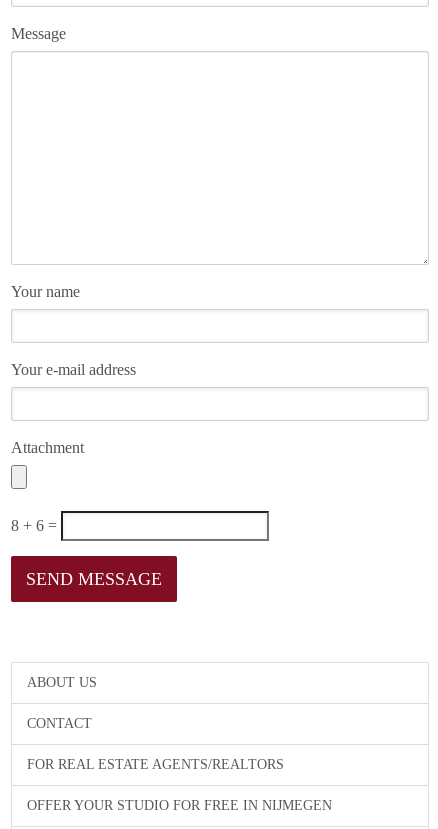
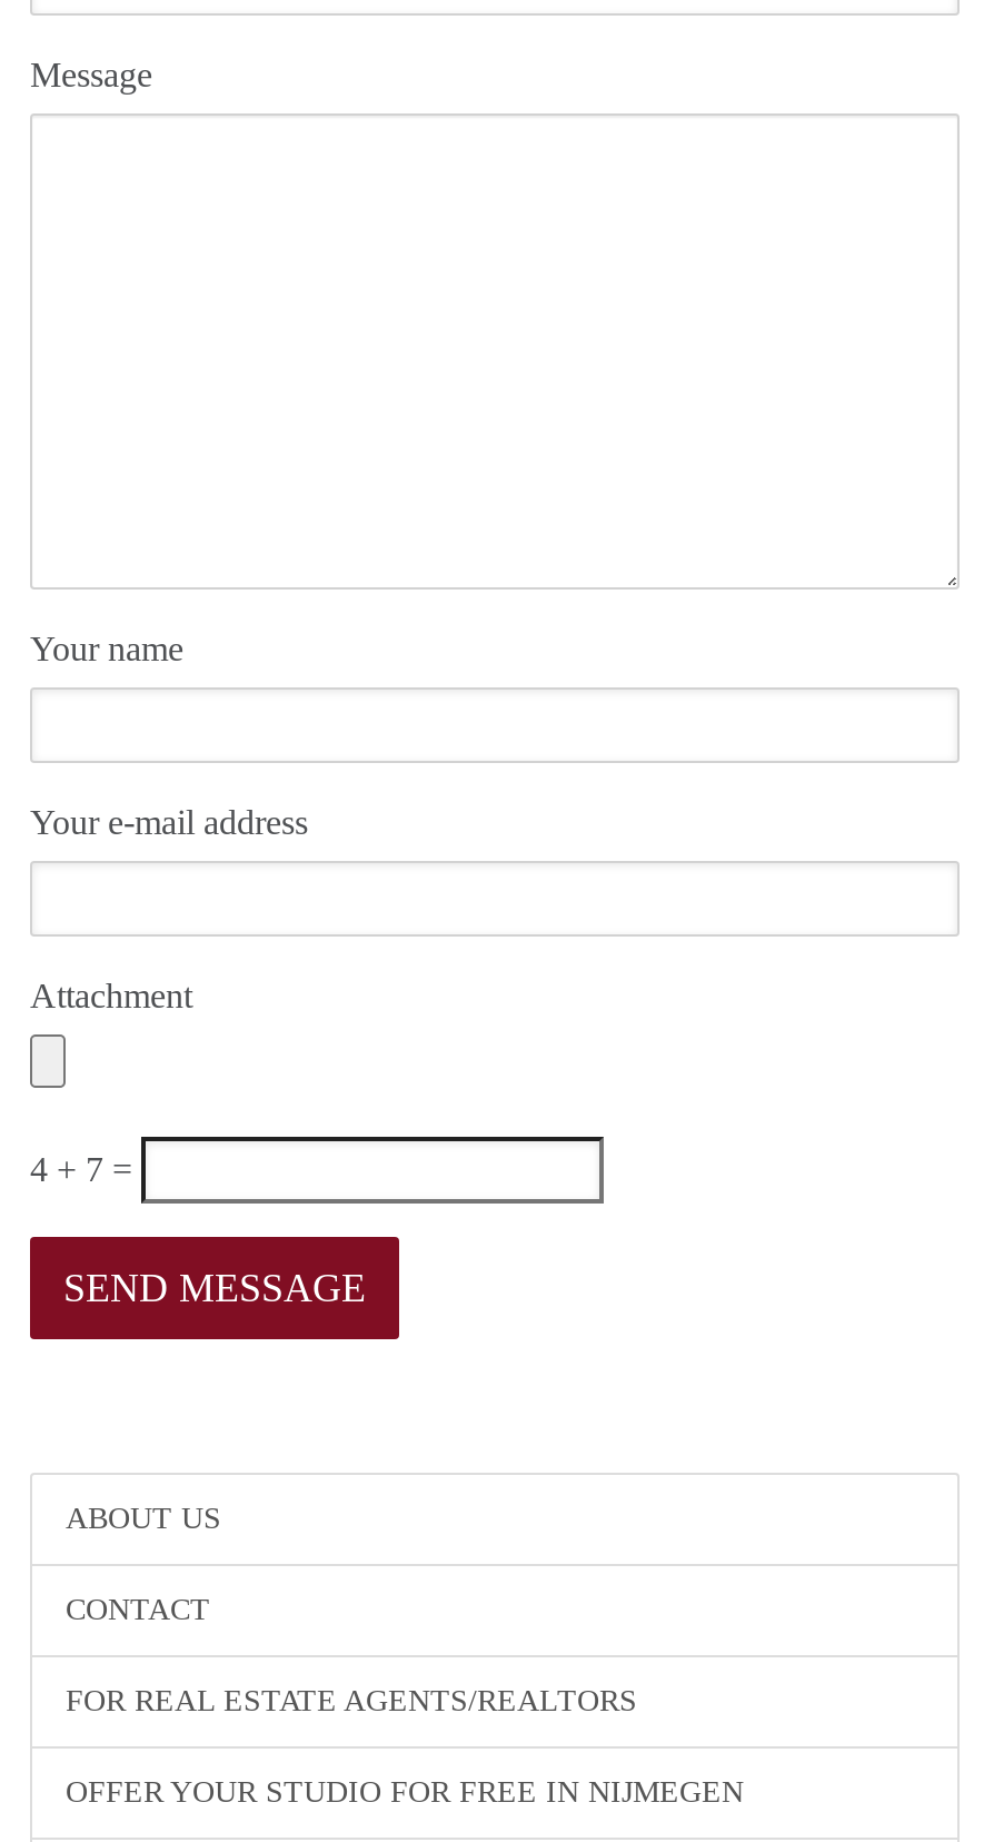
- 8 + 6 =
+ 4 + 7 =
